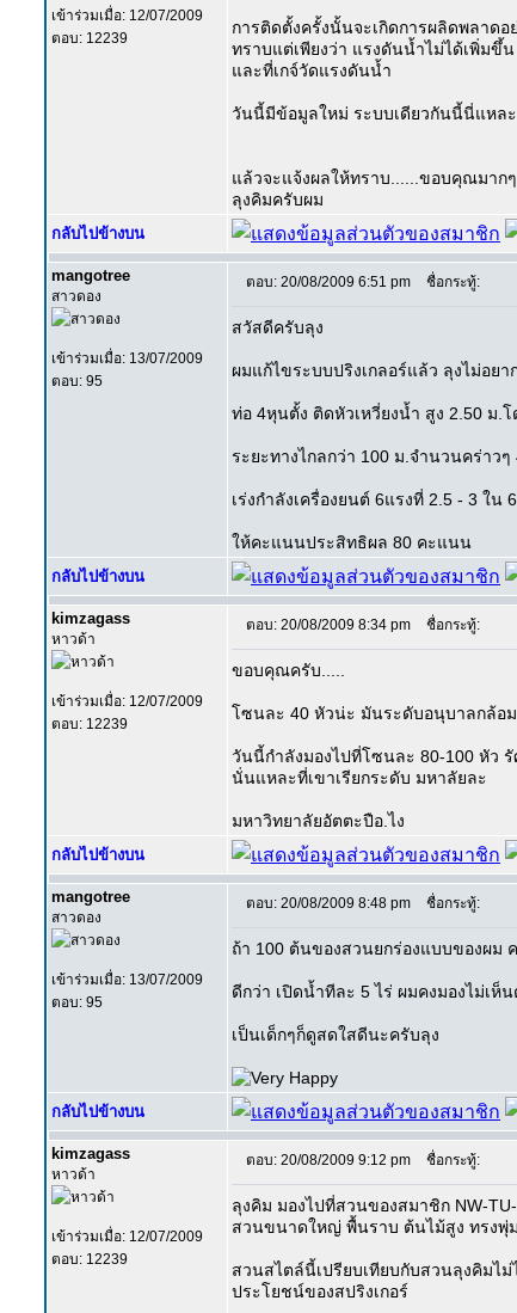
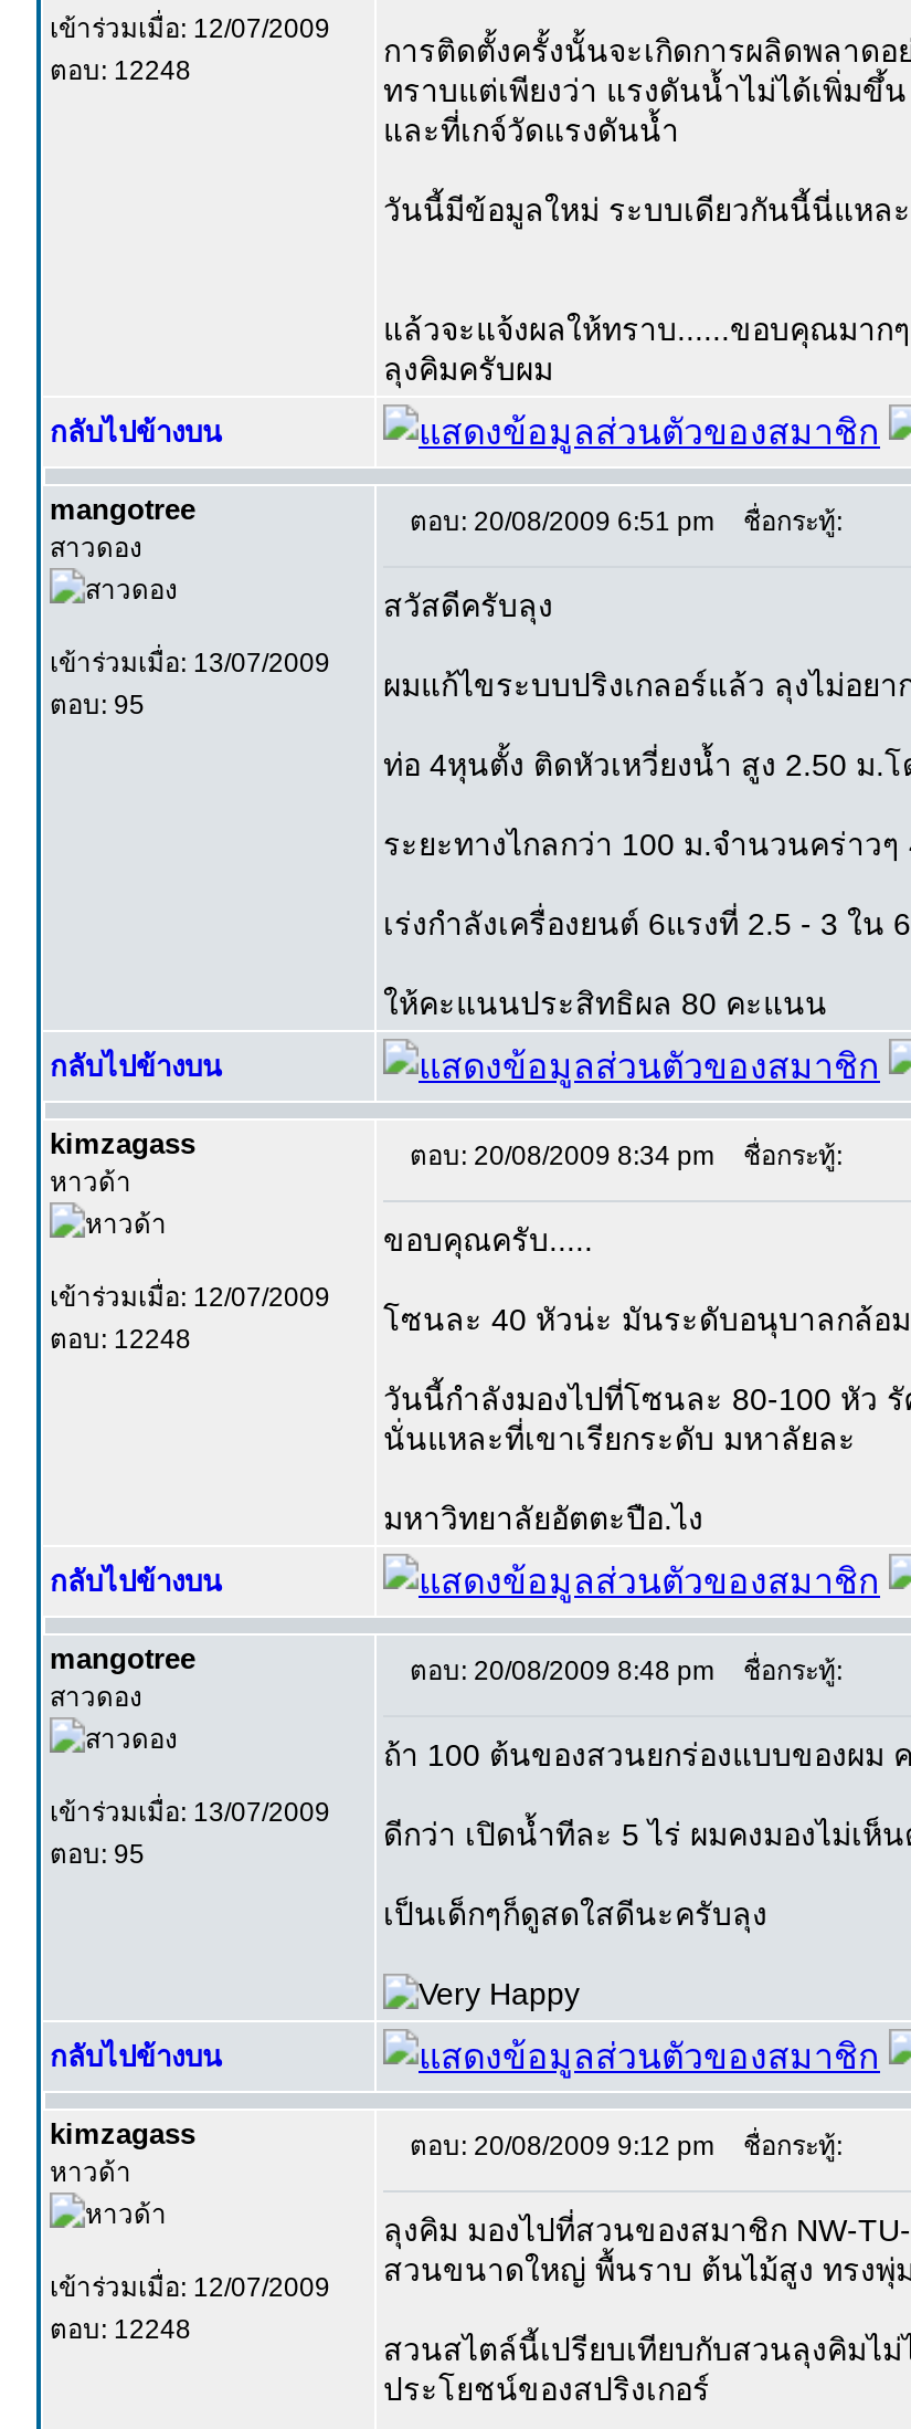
- ตอบ: 12239
+ ตอบ: 12248

- ตอบ: 12239
+ ตอบ: 12248

- ตอบ: 12239
+ ตอบ: 12248
